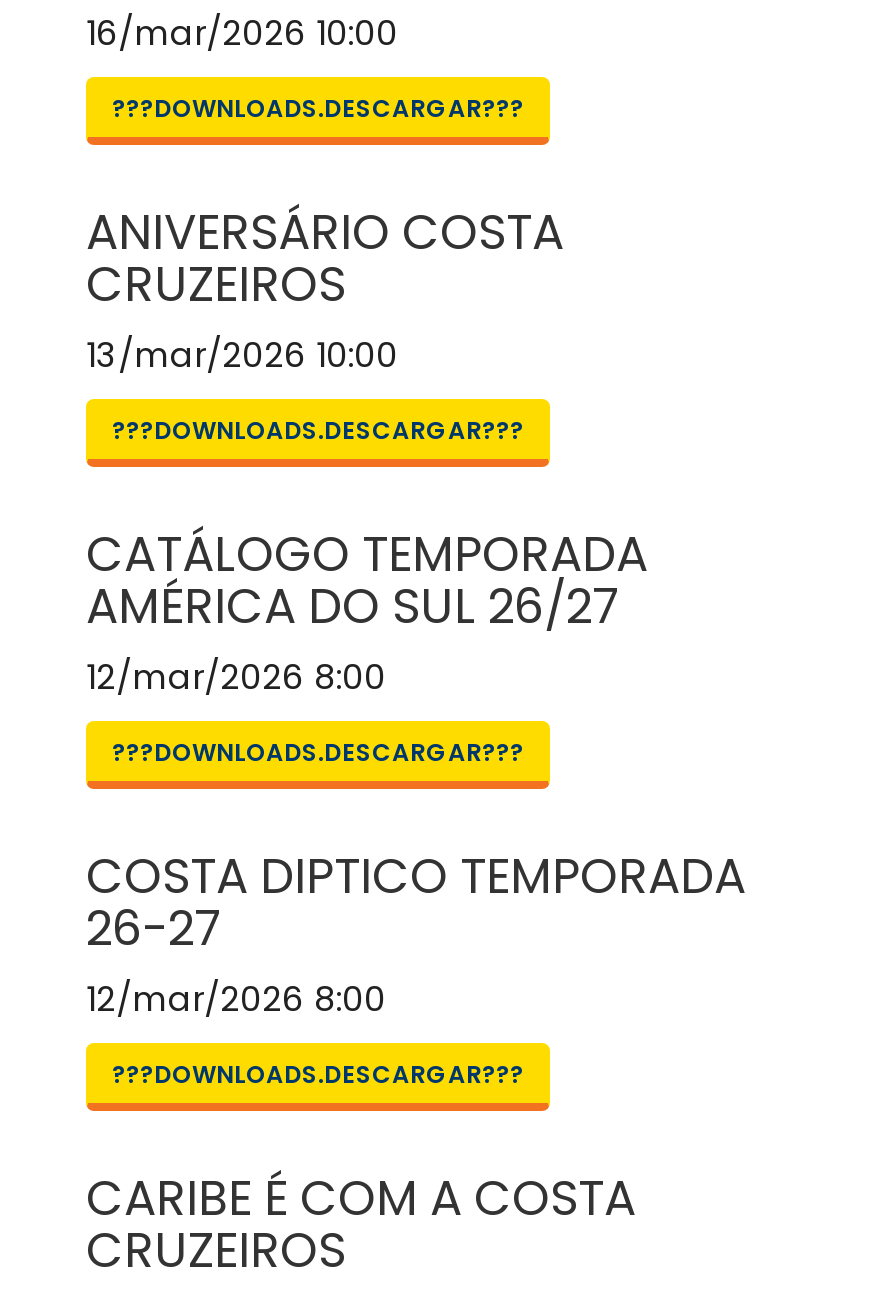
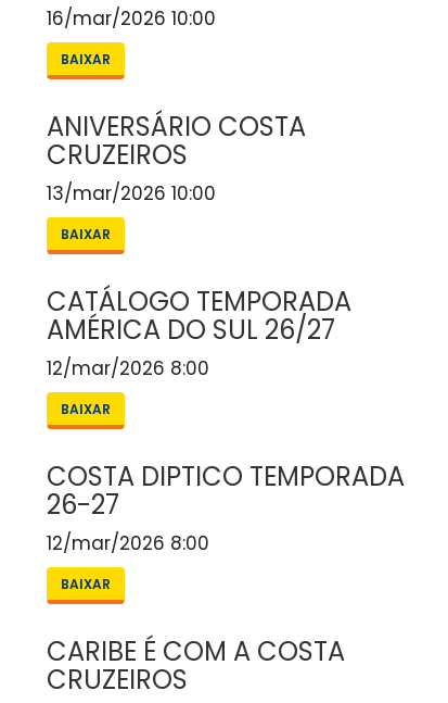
- ???DOWNLOADS.DESCARGAR???
+ BAIXAR

- ???DOWNLOADS.DESCARGAR???
+ BAIXAR

- ???DOWNLOADS.DESCARGAR???
+ BAIXAR

- ???DOWNLOADS.DESCARGAR???
+ BAIXAR
